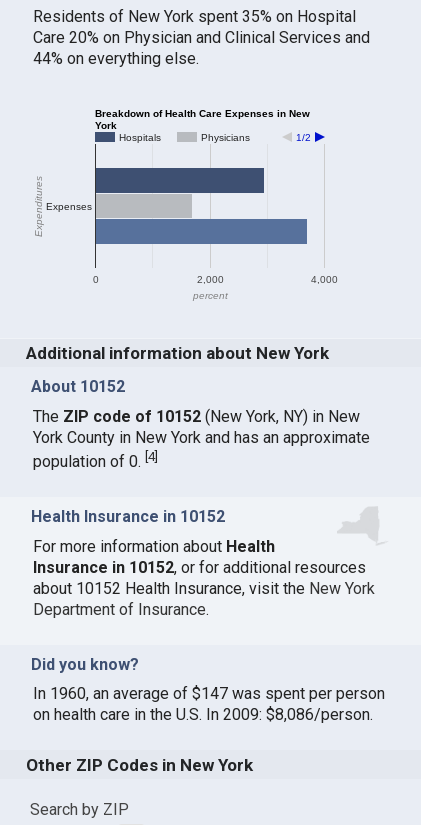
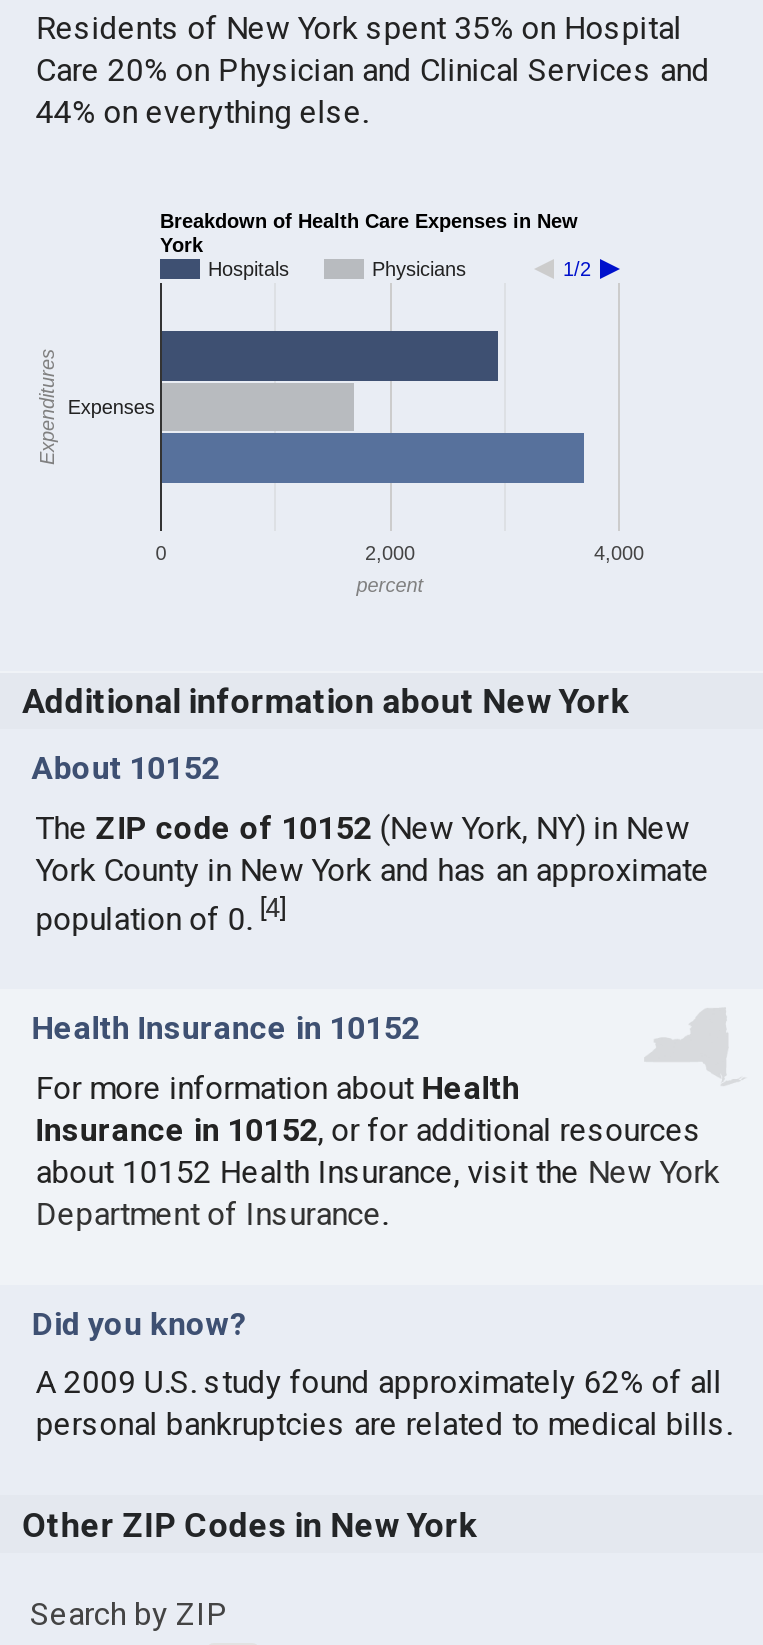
- In 1960, an average of $147 was spent per person
- on health care in the U.S. In 2009: $8,086/person.
+ A 2009 U.S. study found approximately 62% of all
+ personal bankruptcies are related to medical bills.
